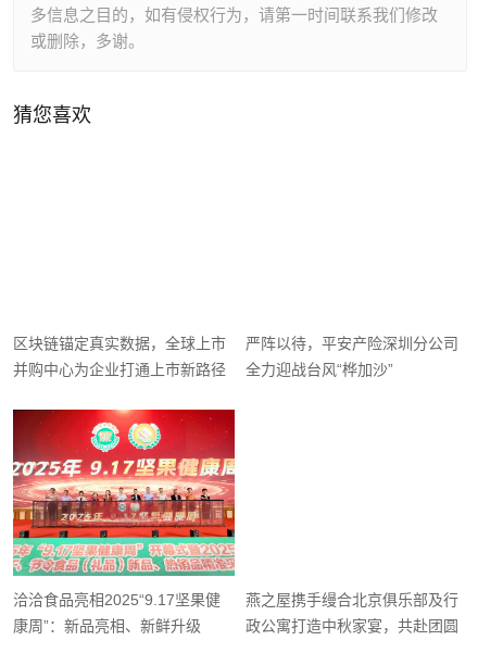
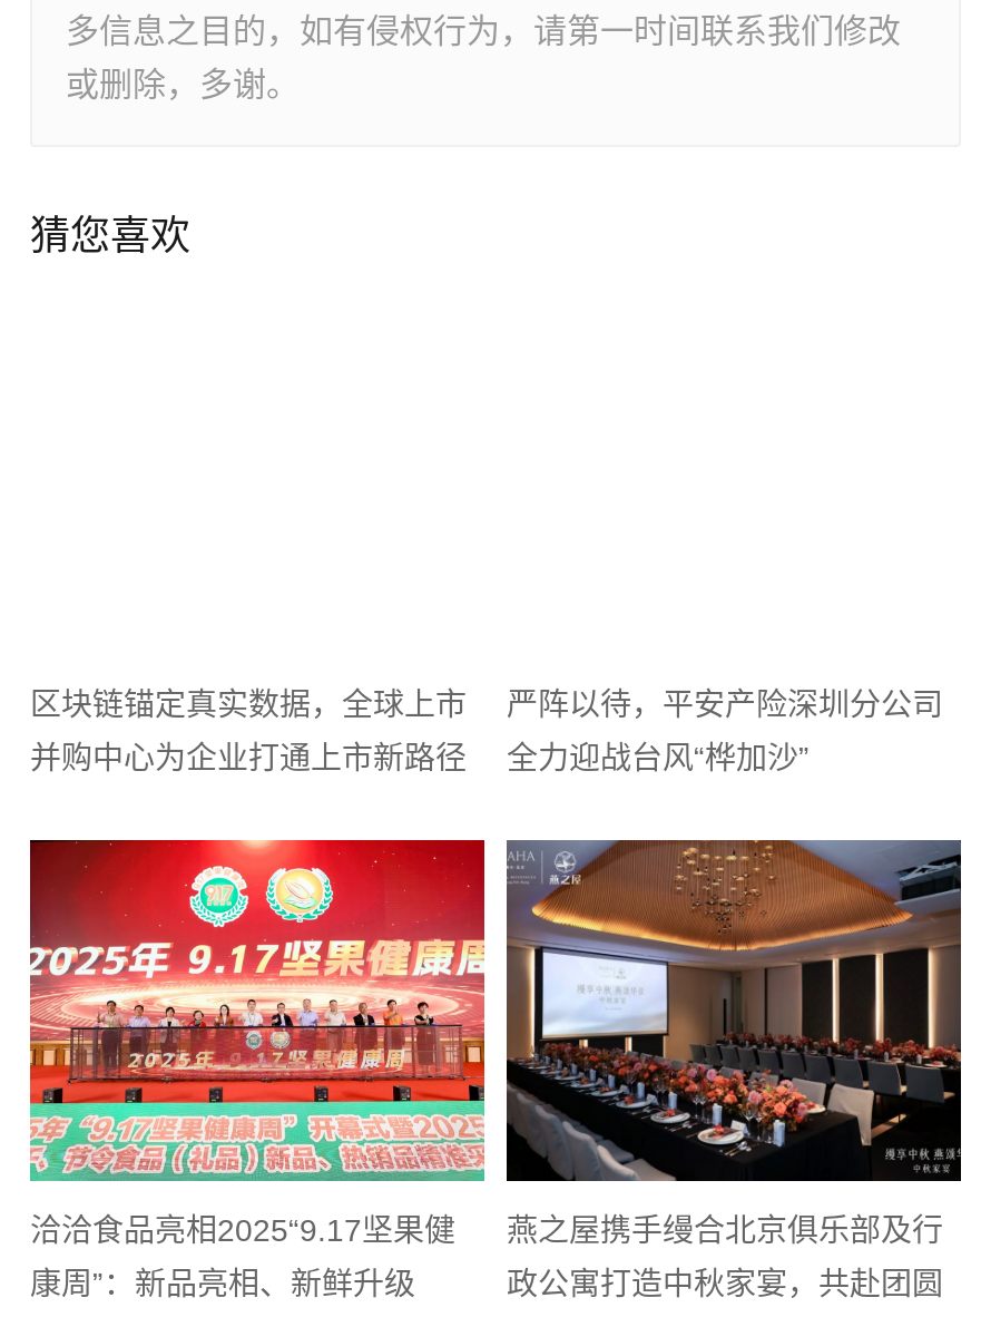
+ [image]
